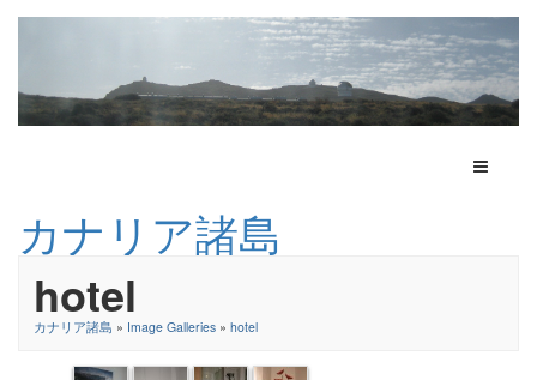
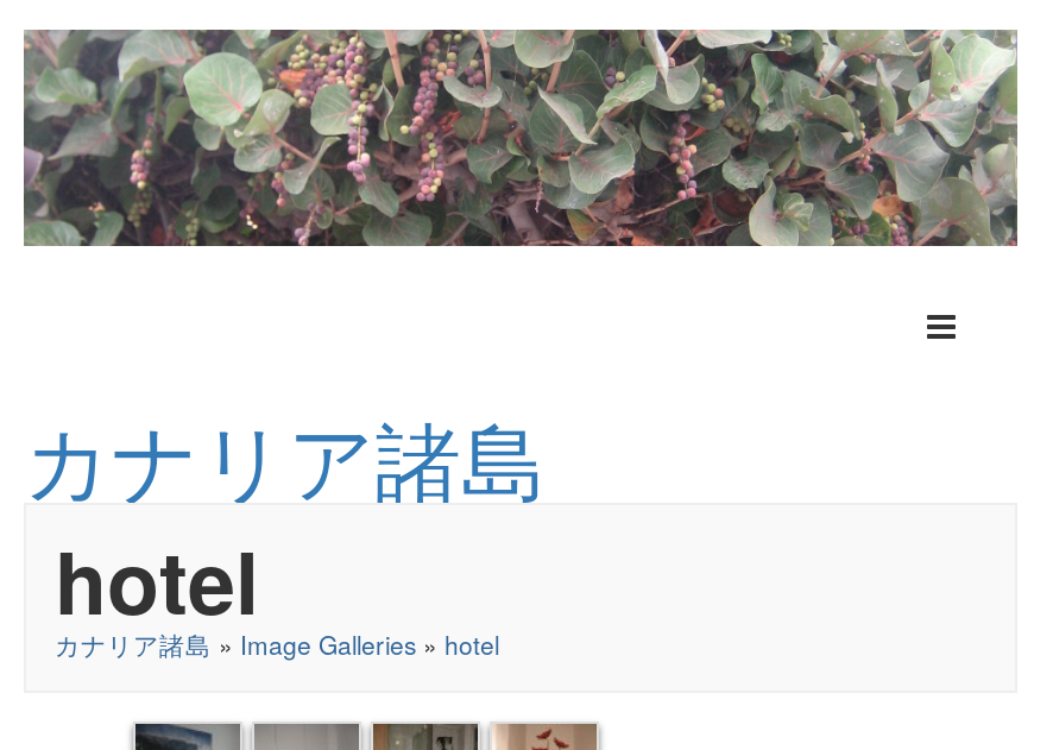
- [image]
+ [image]
